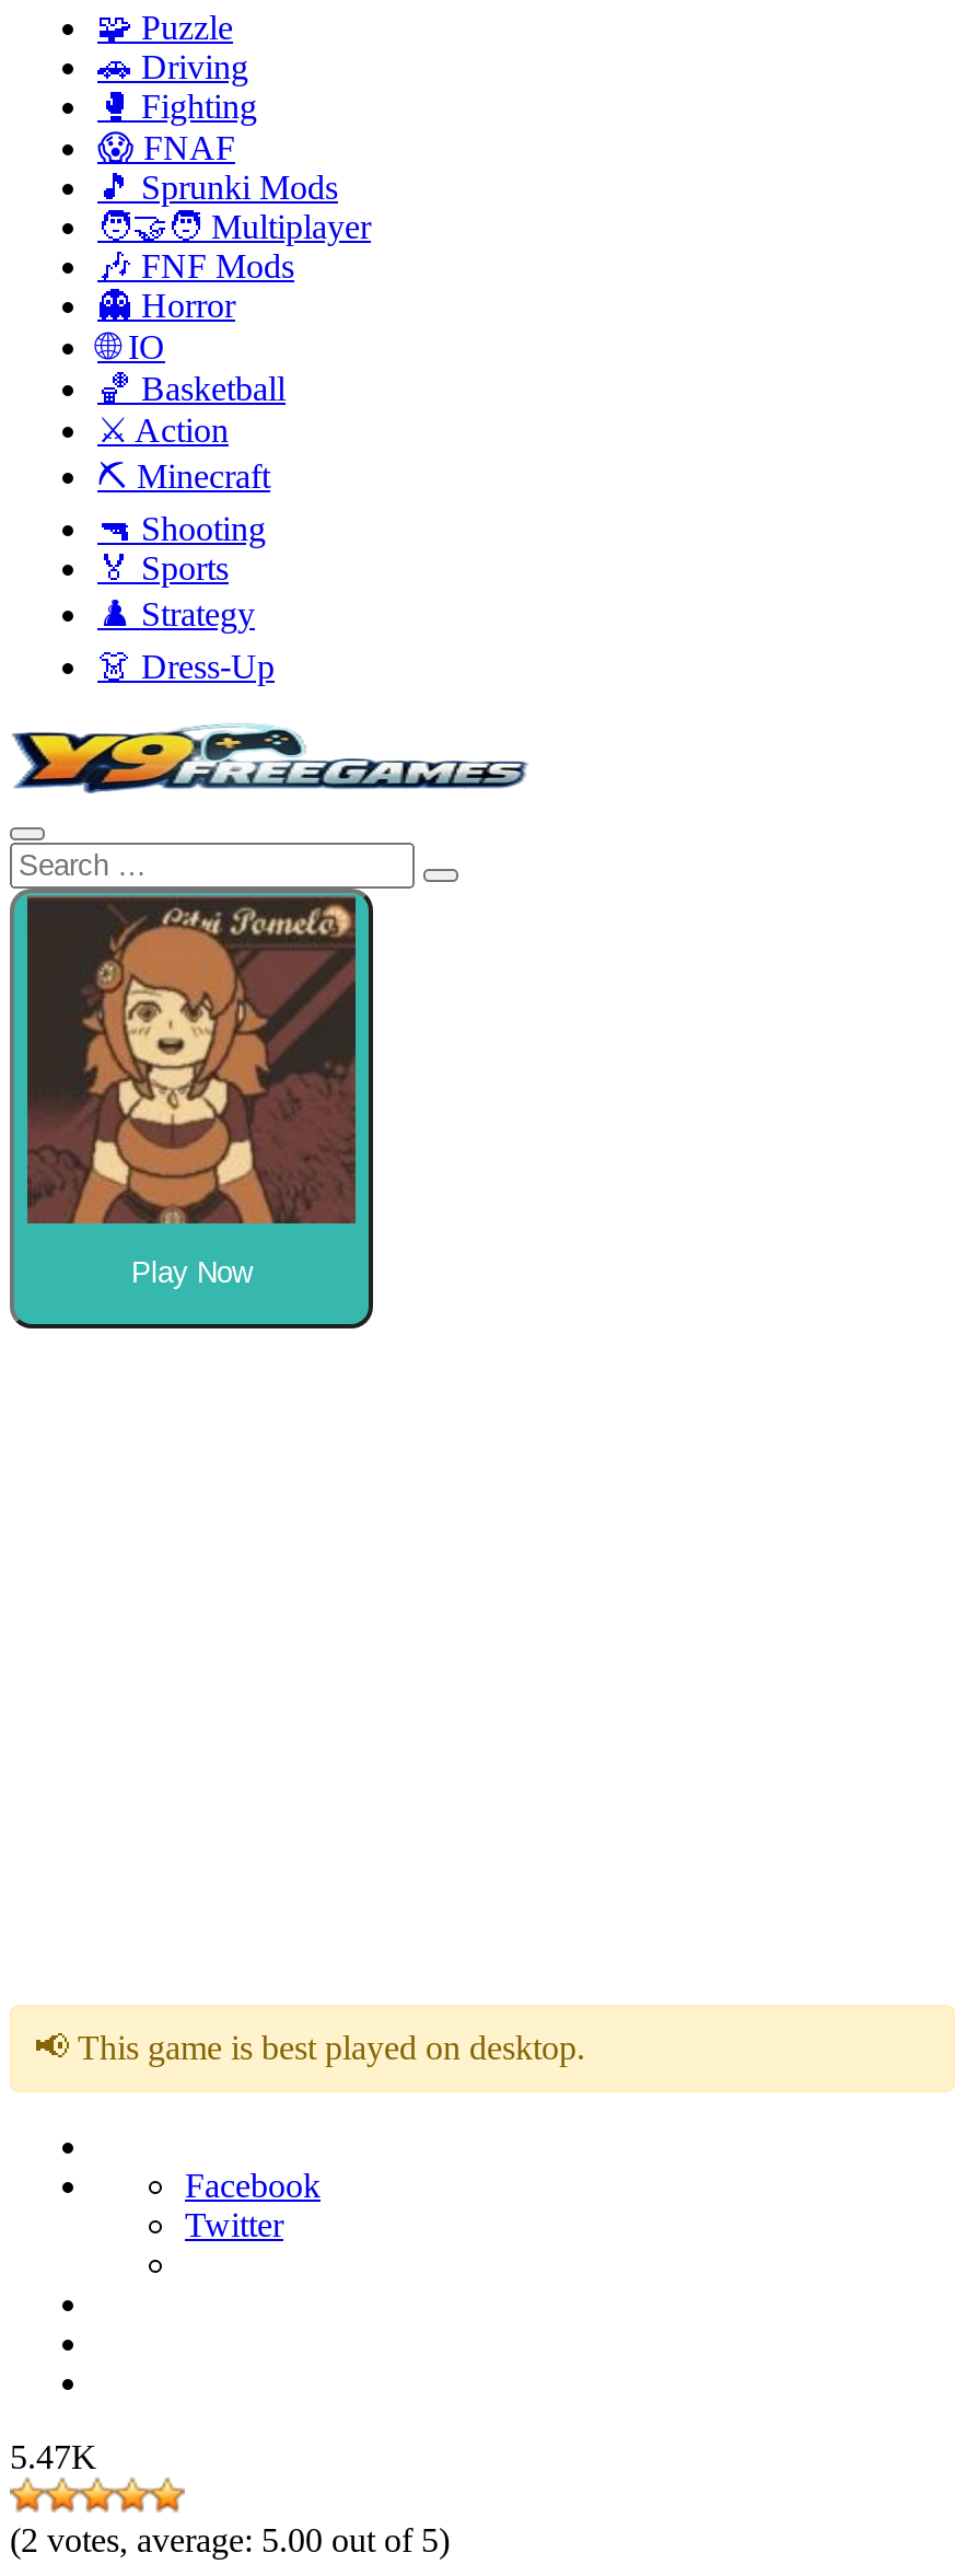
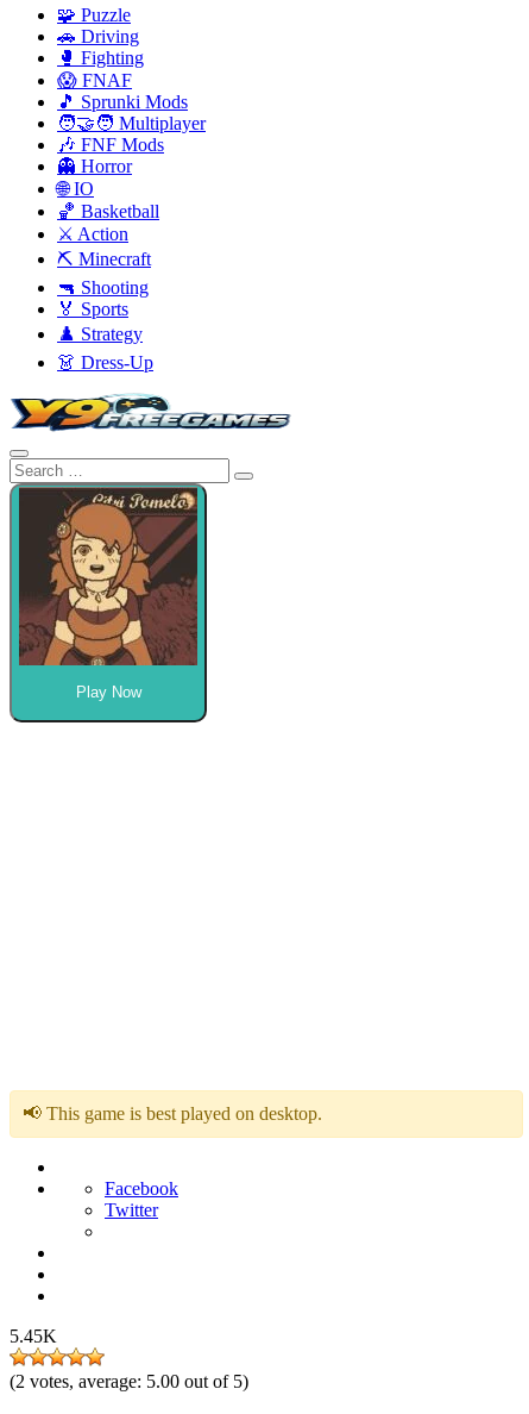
- 5.47K
+ 5.45K
